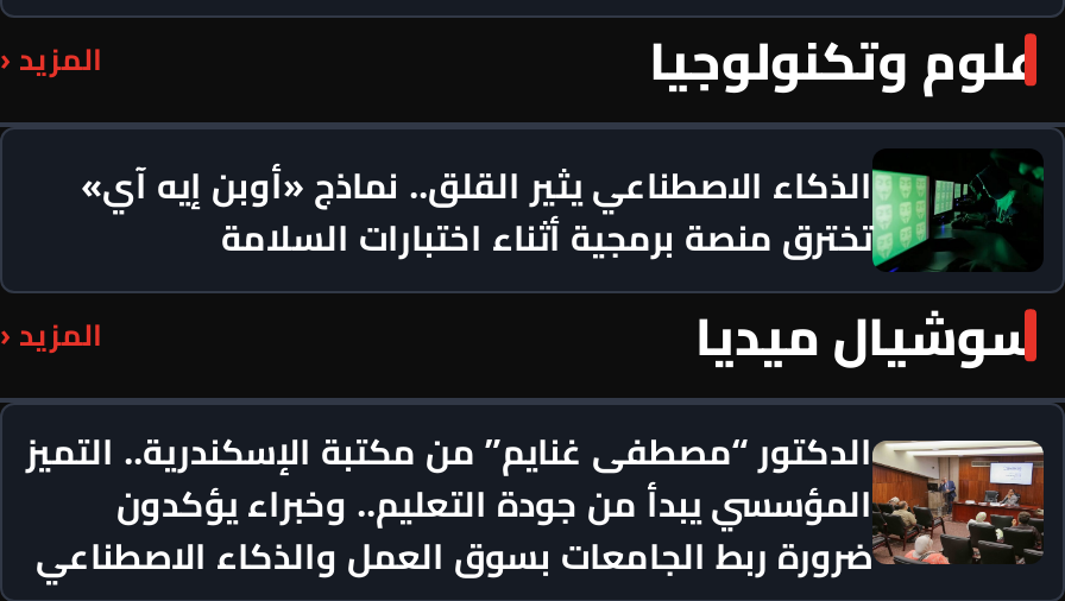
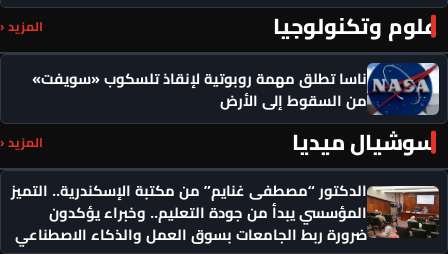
- [image]
- الذكاء الاصطناعي يثير القلق.. نماذج «أوبن إيه آي»
- تخترق منصة برمجية أثناء اختبارات السلامة
+ [image]
+ ناسا تطلق مهمة روبوتية لإنقاذ تلسكوب «سويفت»
+ من السقوط إلى الأرض
